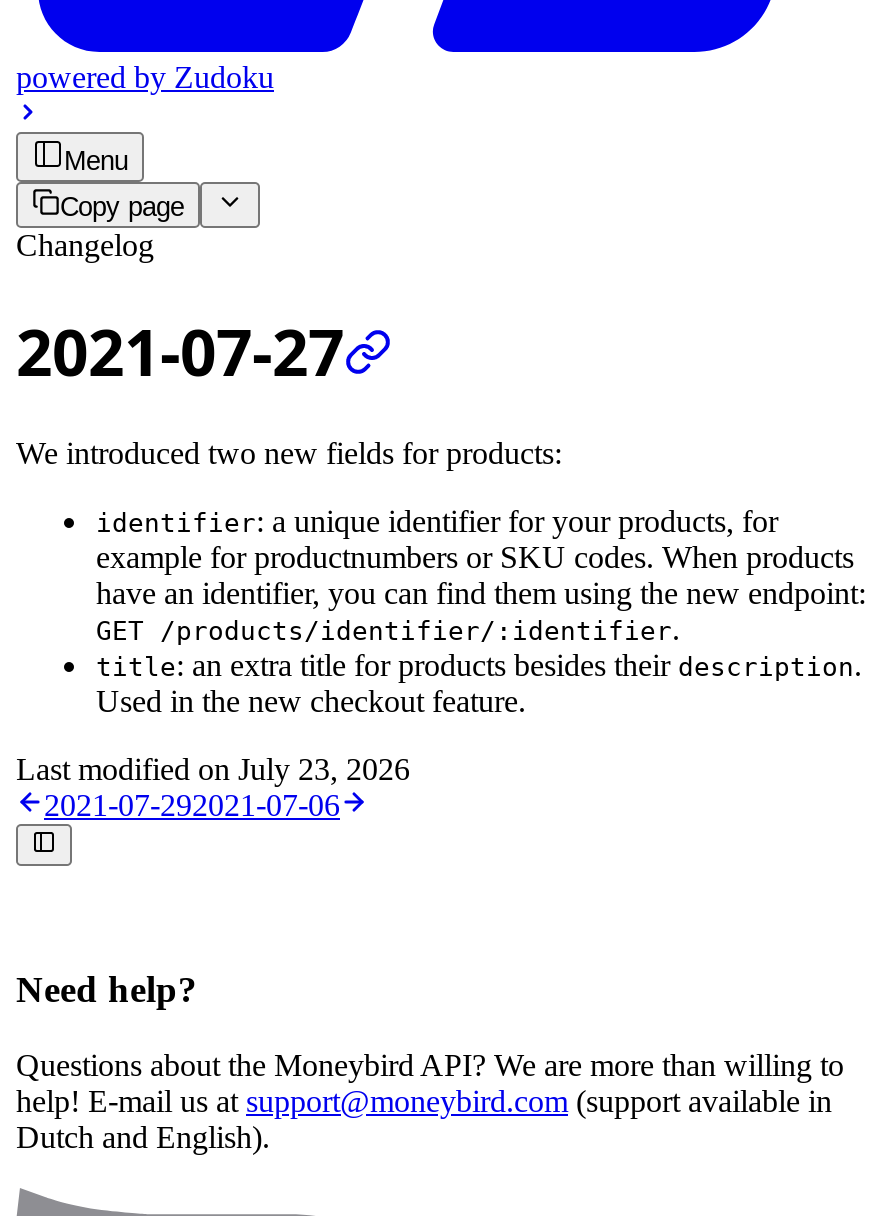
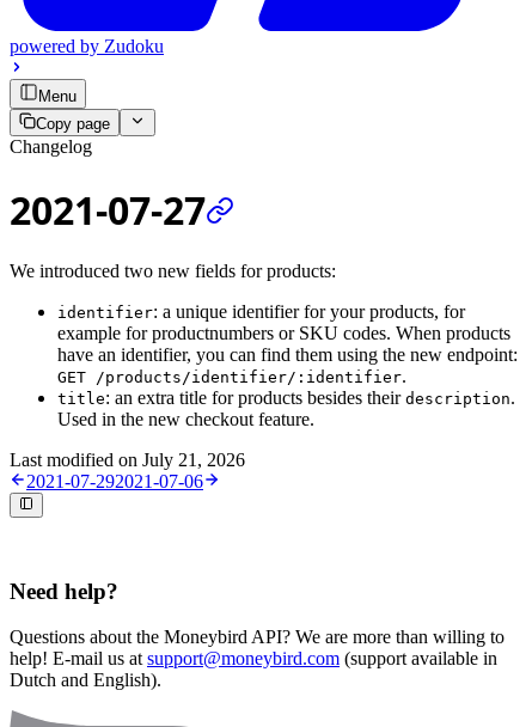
- Last modified on July 23, 2026
+ Last modified on July 21, 2026
